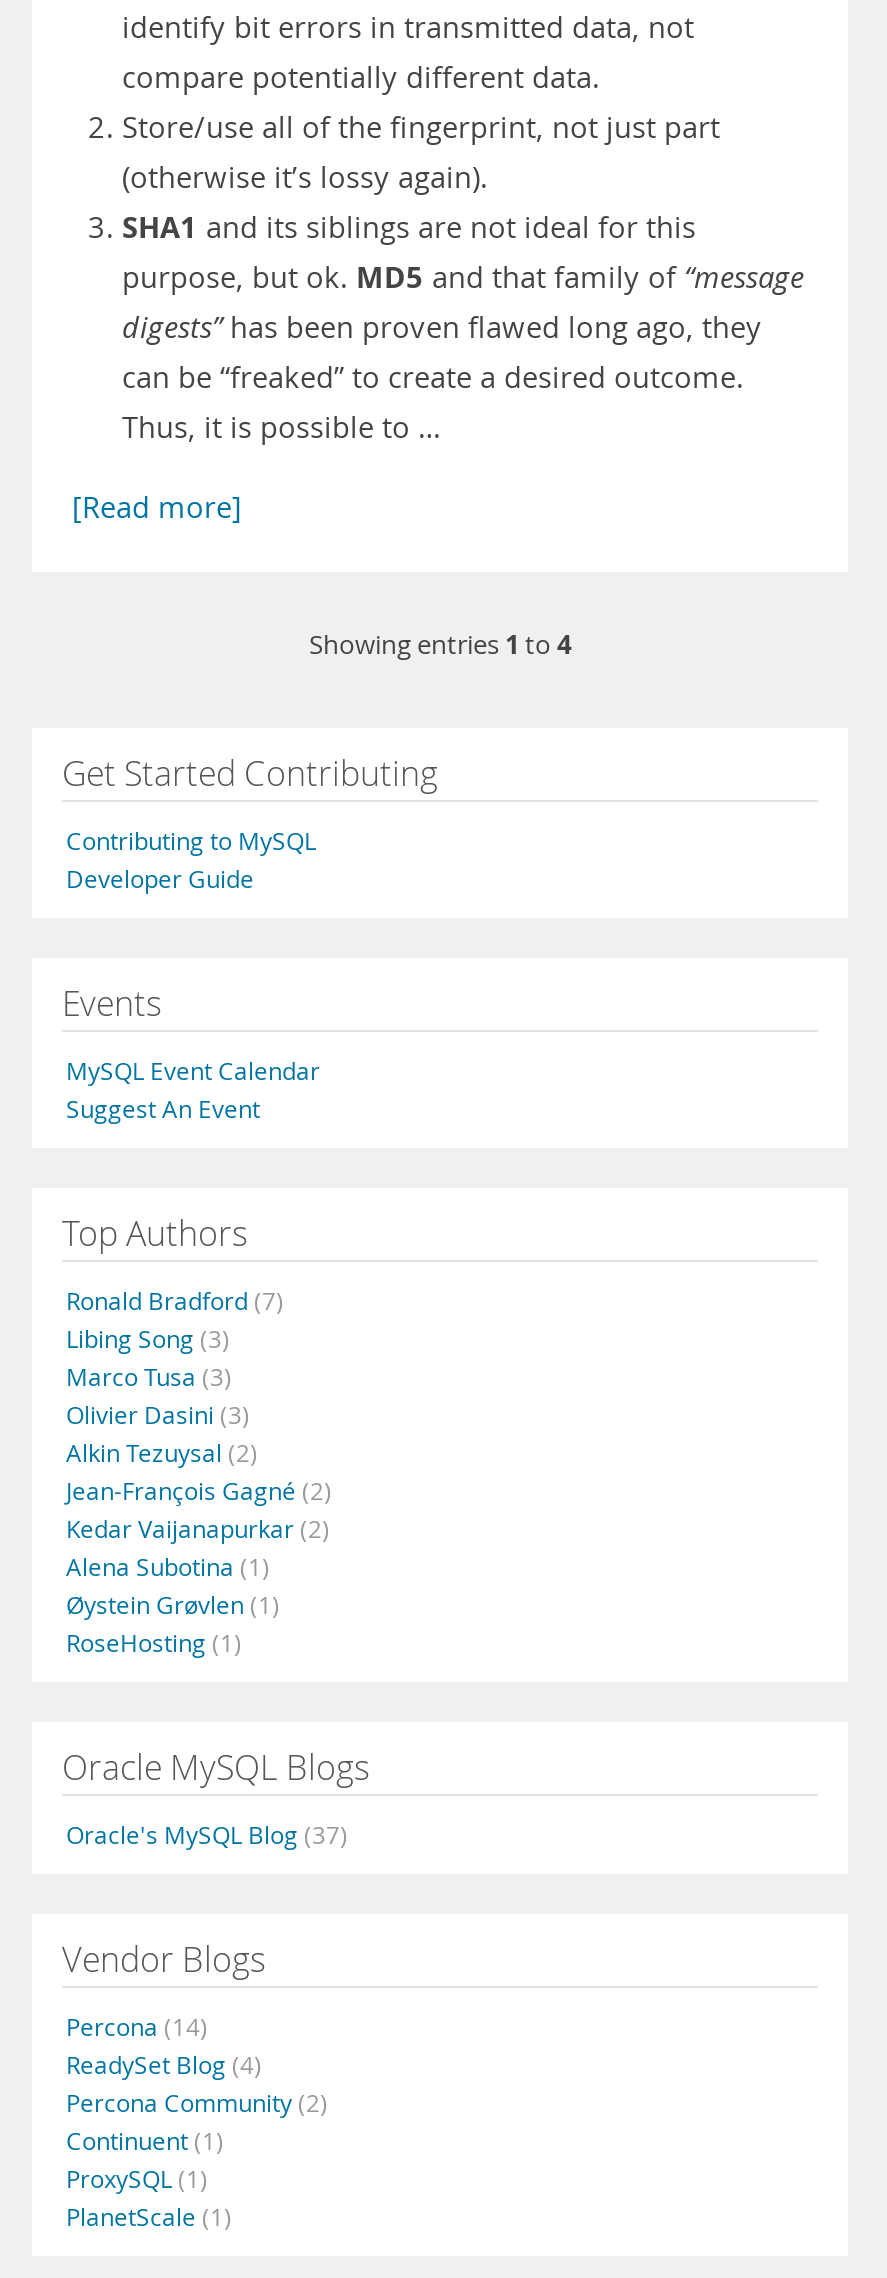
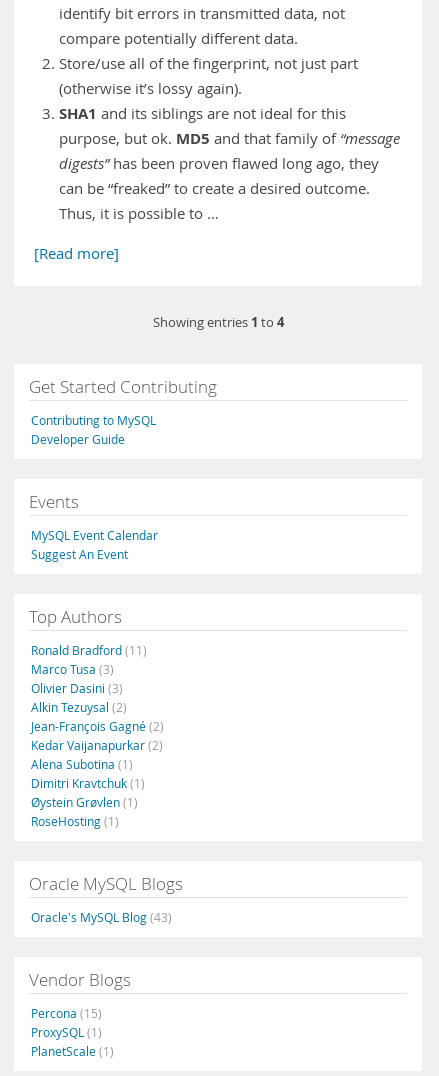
- Ronald Bradford (7)
- Libing Song (3)
+ Ronald Bradford (11)

+ Dimitri Kravtchuk (1)

- Oracle's MySQL Blog (37)
+ Oracle's MySQL Blog (43)

- Percona (14)
- ReadySet Blog (4)
- Percona Community (2)
- Continuent (1)
+ Percona (15)
